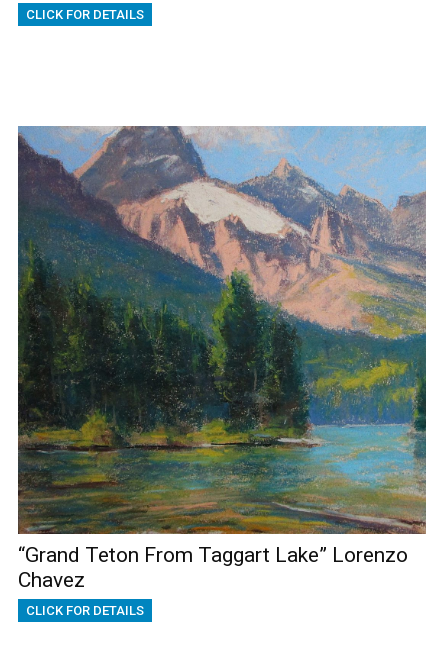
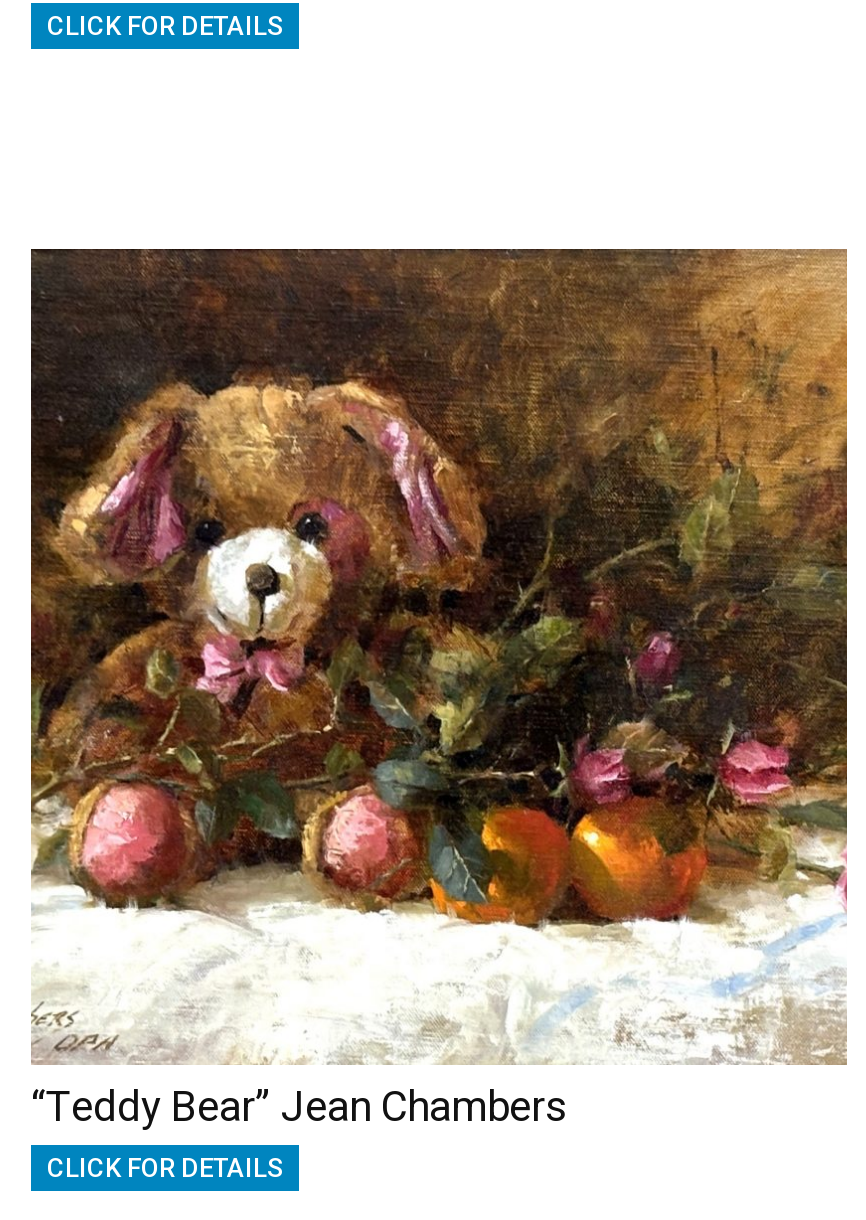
- [image]
- “Grand Teton From Taggart Lake” Lorenzo
- Chavez
+ [image]
+ “Teddy Bear” Jean Chambers
